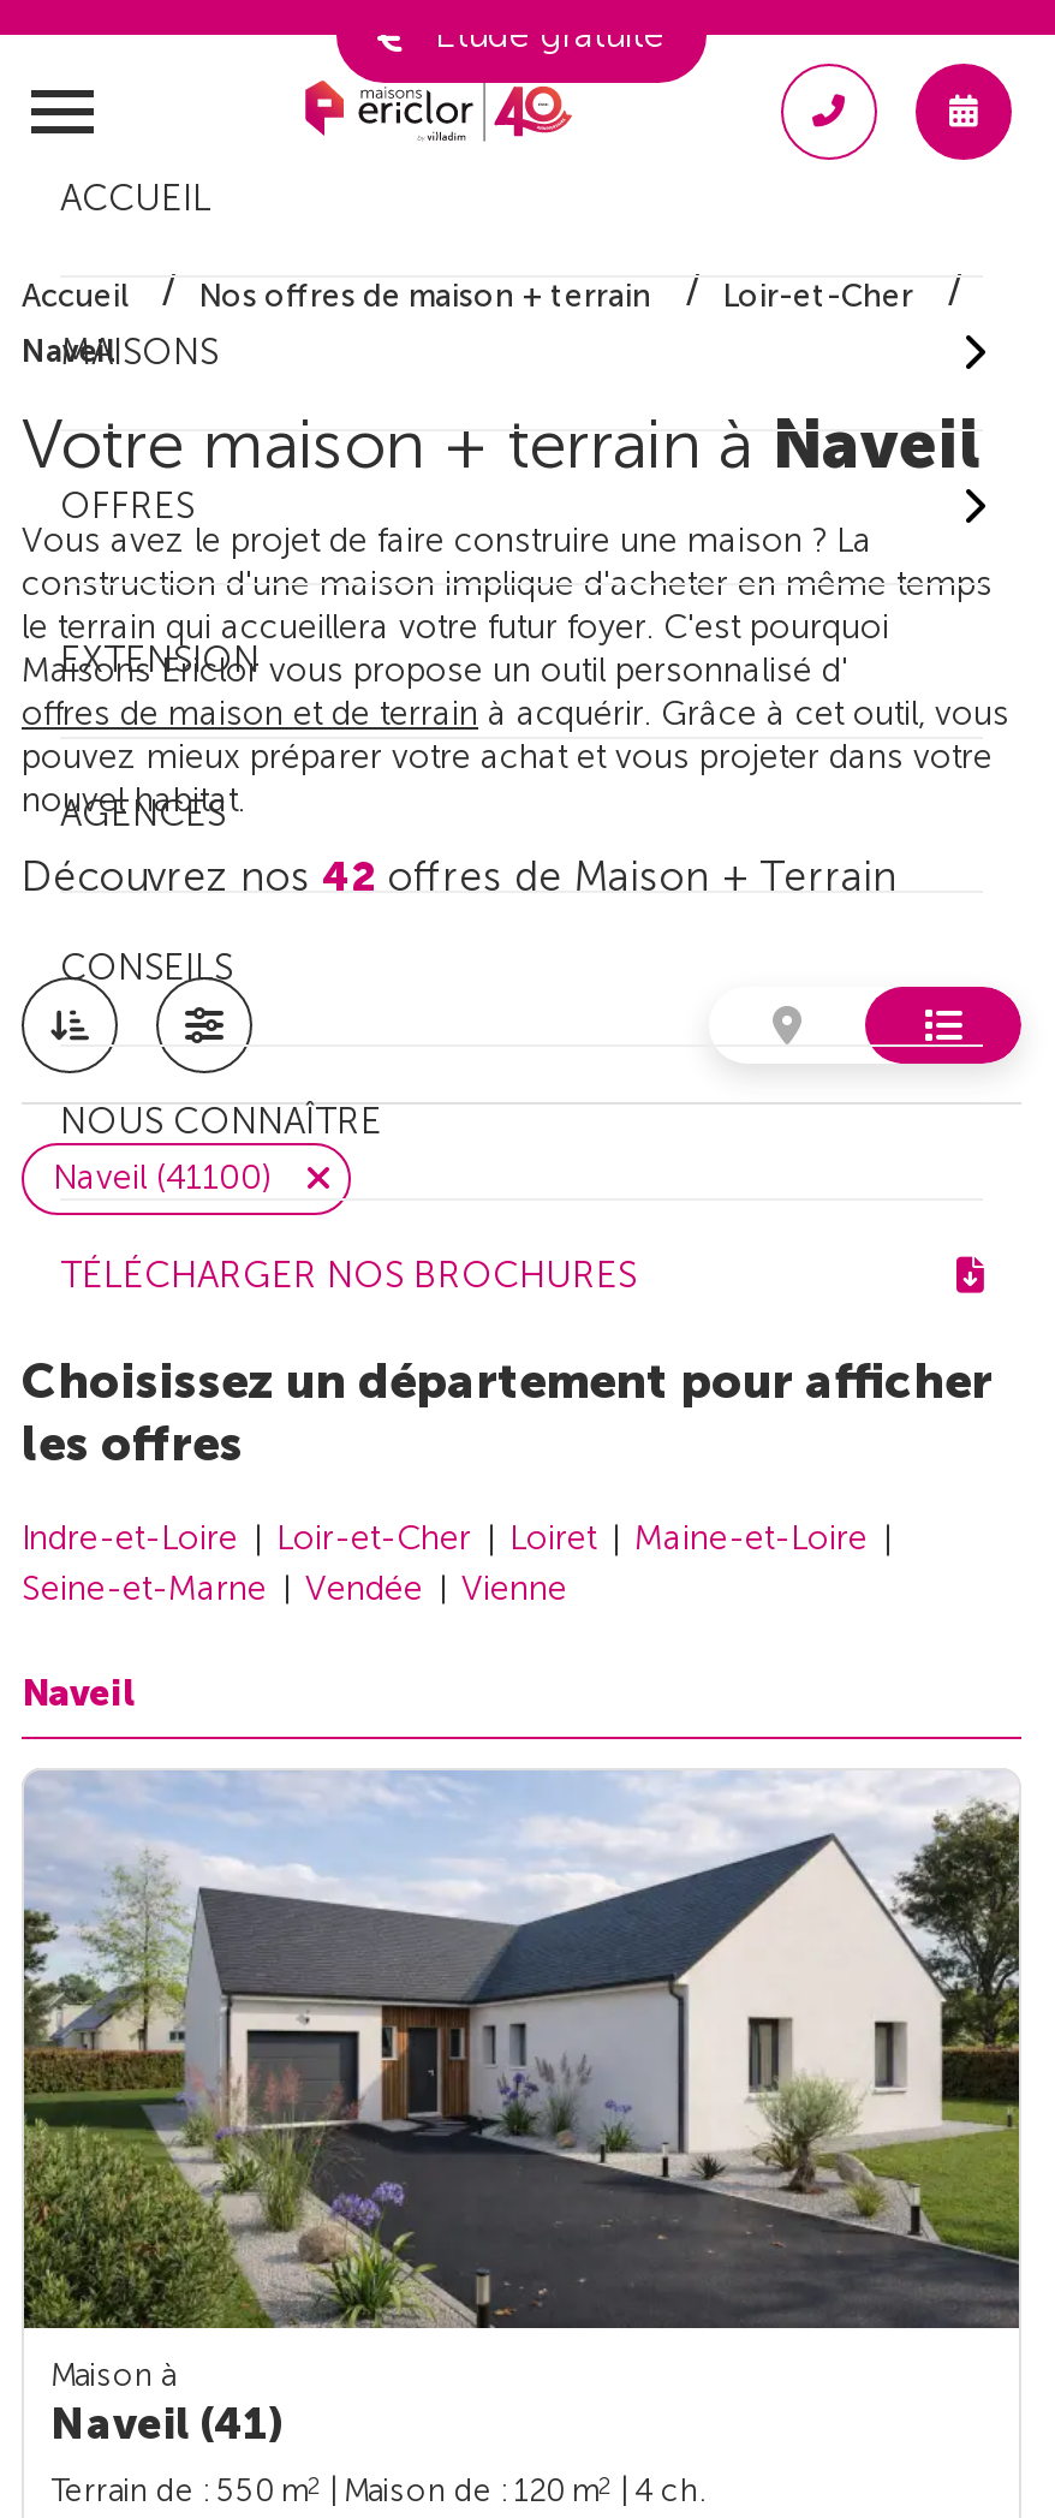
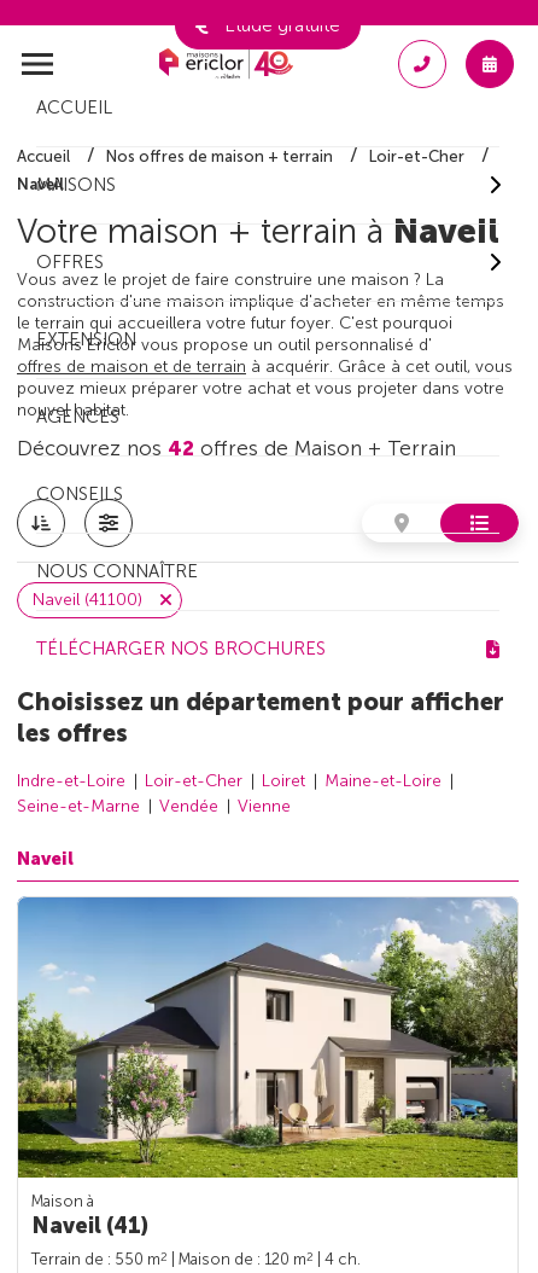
- [image]
+ [image]
